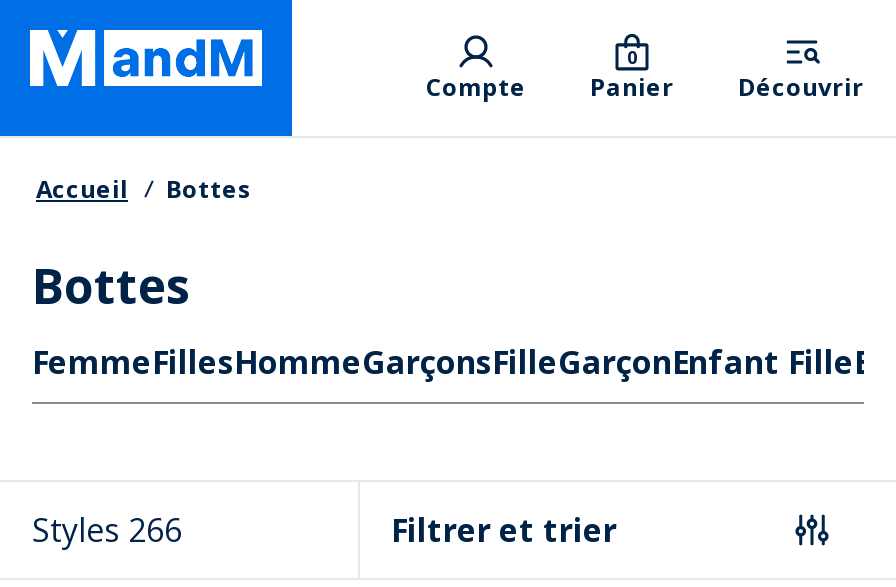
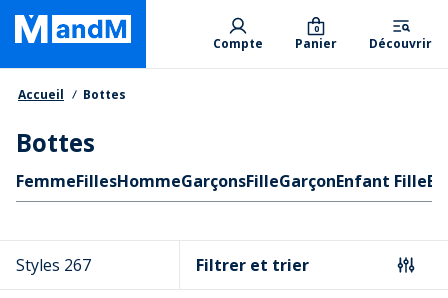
- Styles 266
+ Styles 267
